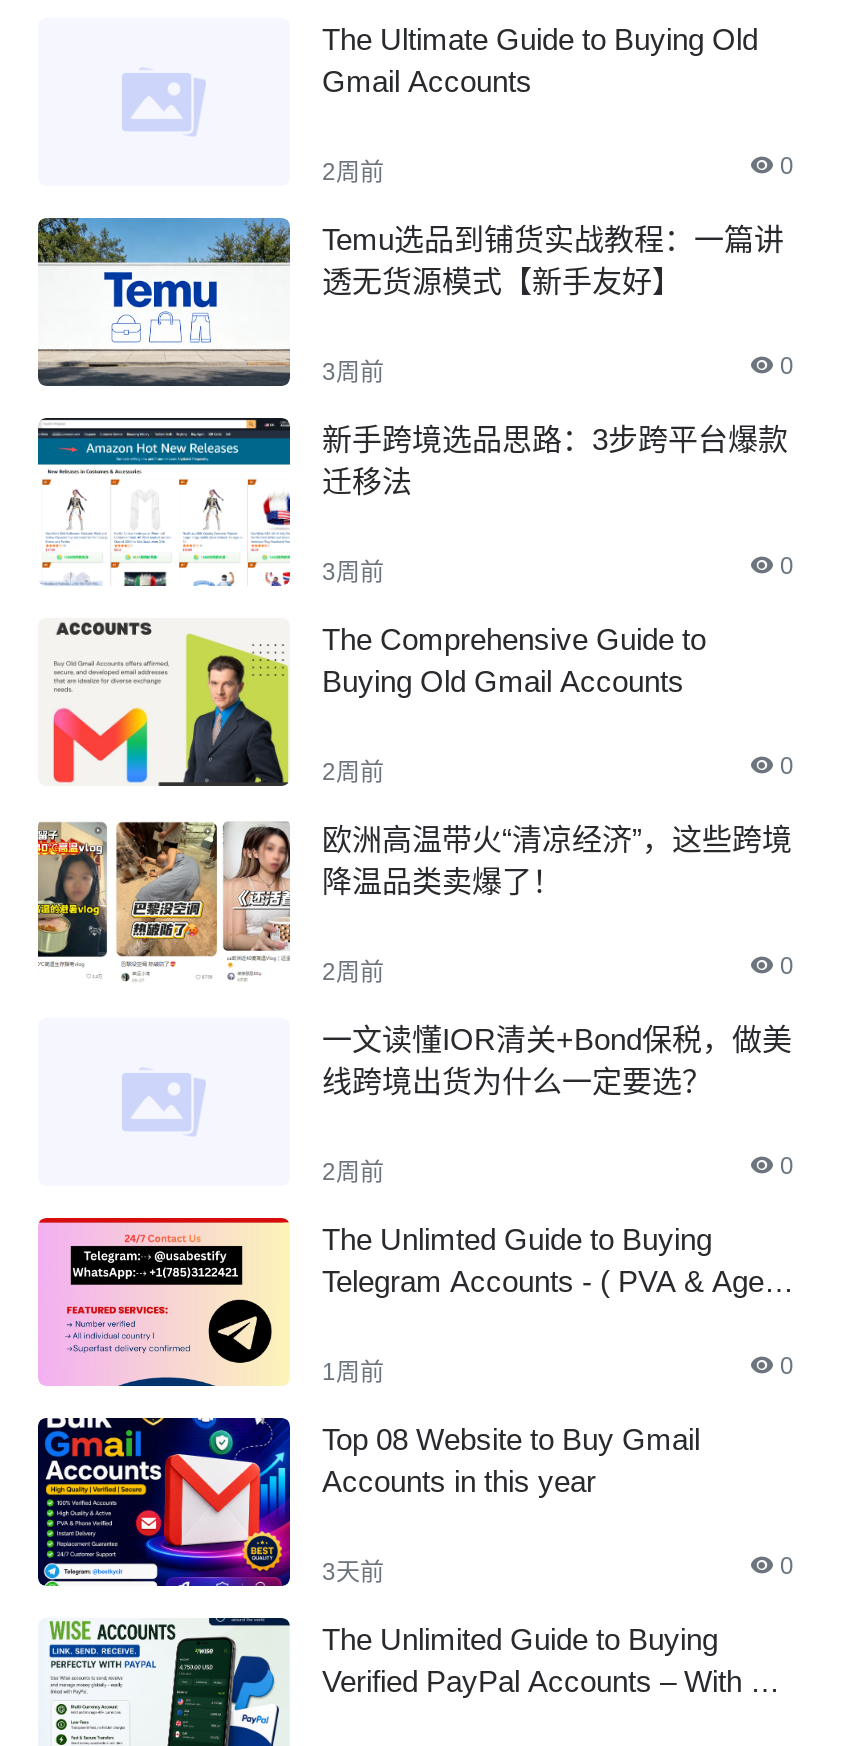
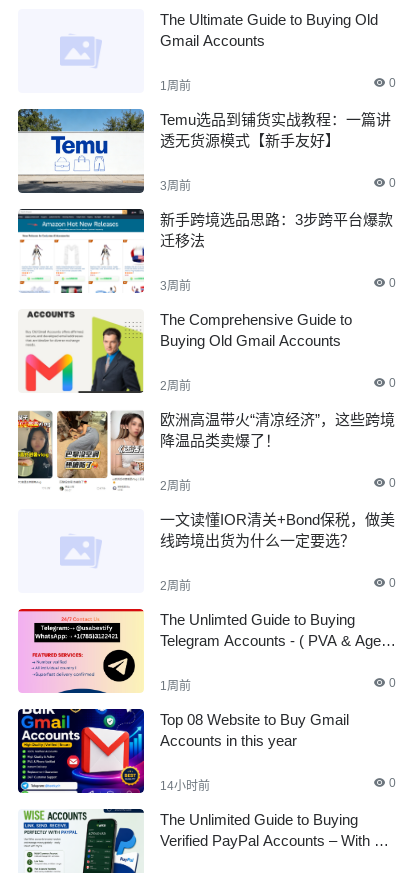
- 2周前
+ 1周前

- 3天前
+ 14小时前
